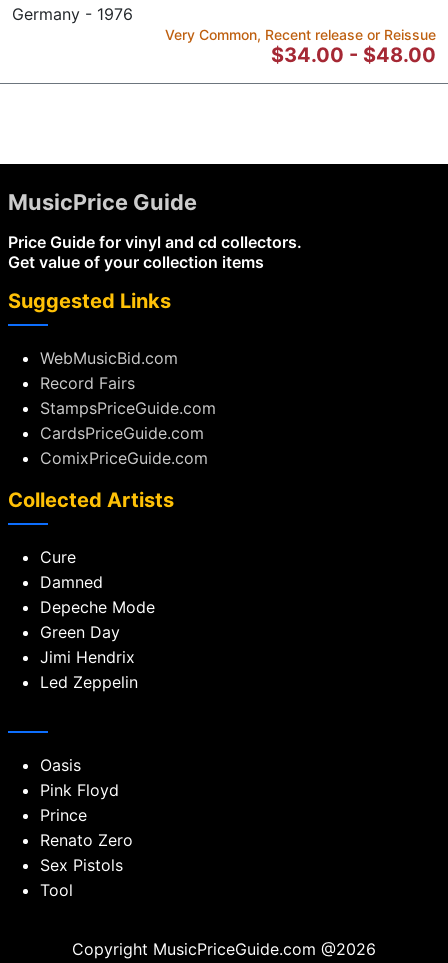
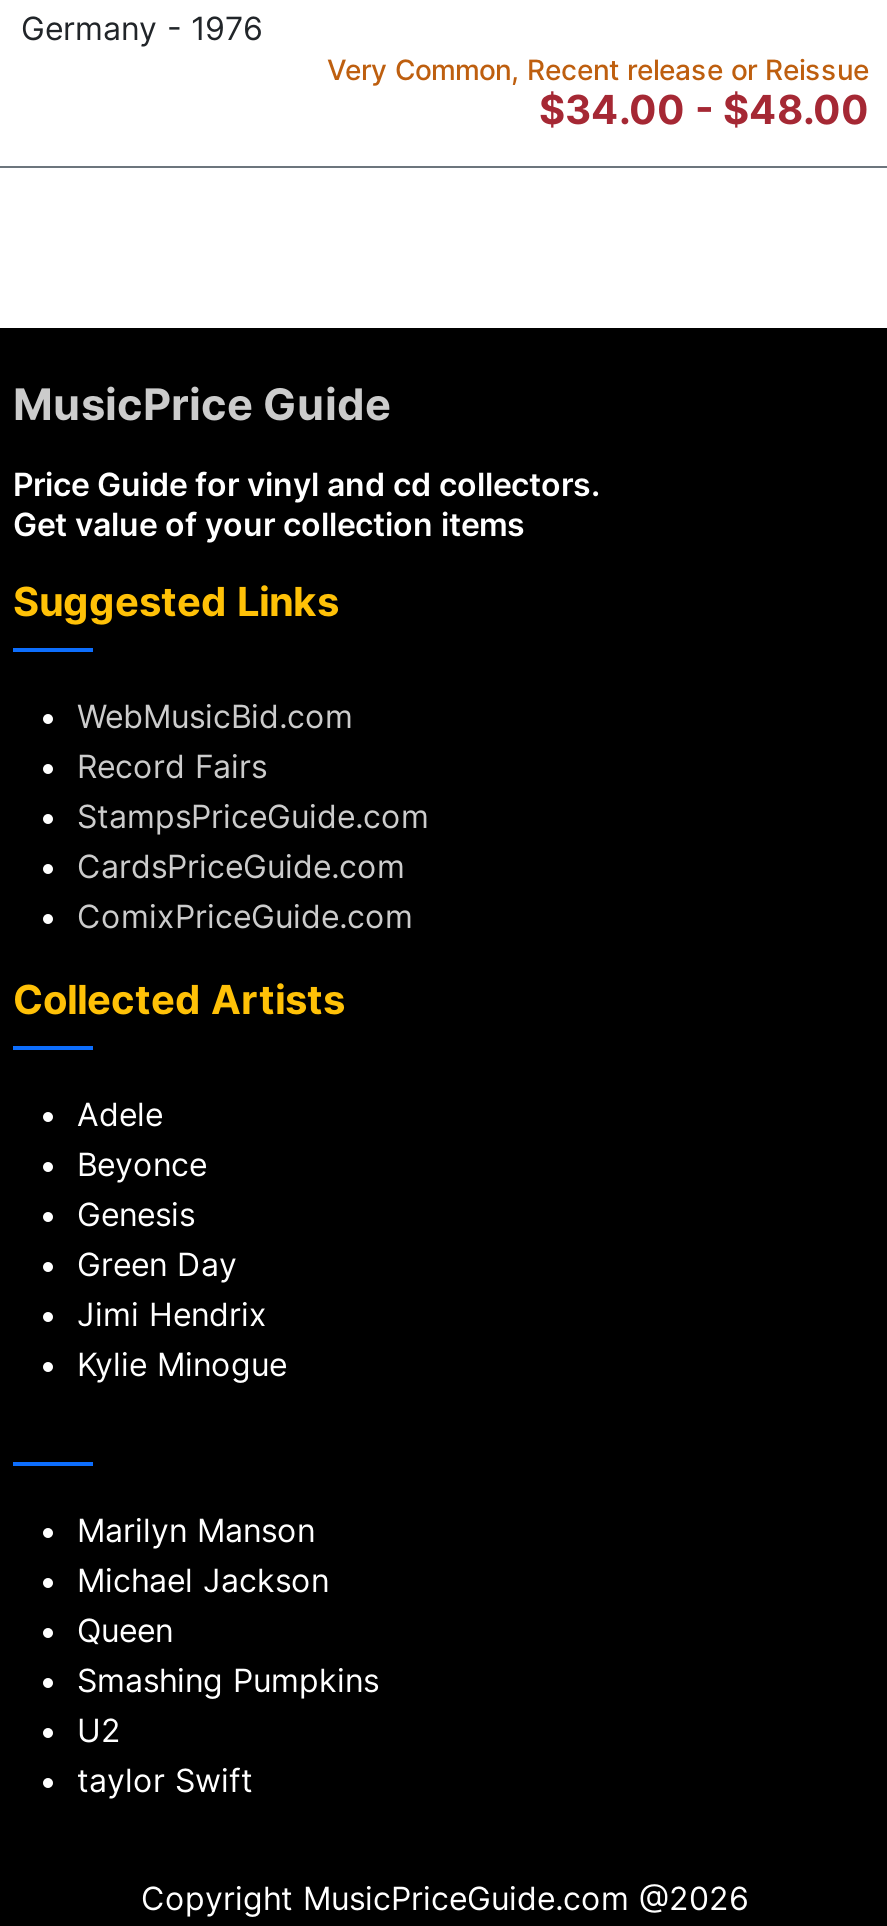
- Cure
- Damned
- Depeche Mode
+ Adele
+ Beyonce
+ Genesis

- Led Zeppelin
+ Kylie Minogue

- Oasis
- Pink Floyd
- Prince
- Renato Zero
- Sex Pistols
- Tool
+ Marilyn Manson
+ Michael Jackson
+ Queen
+ Smashing Pumpkins
+ U2
+ taylor Swift
